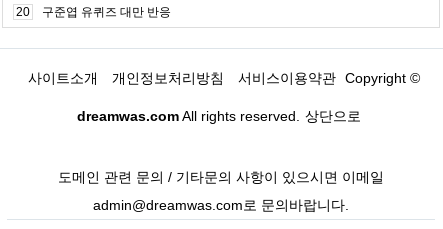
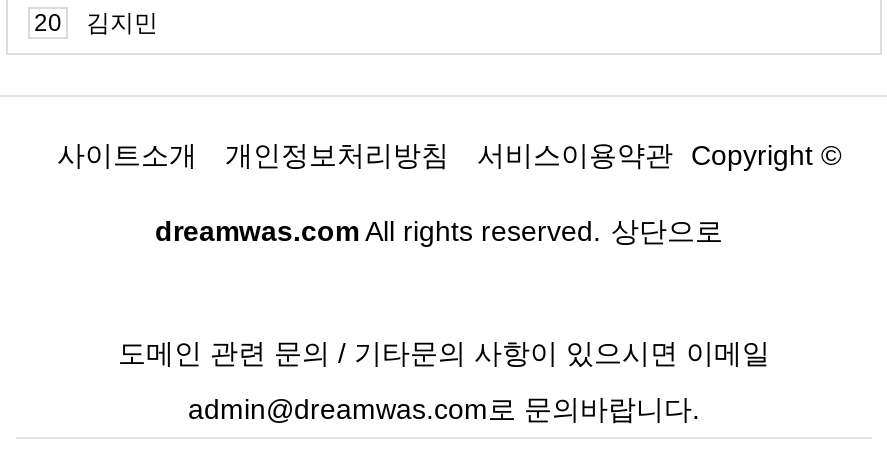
- 구준엽 유퀴즈 대만 반응
+ 김지민
